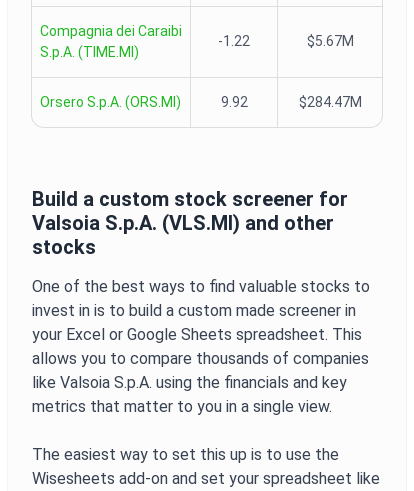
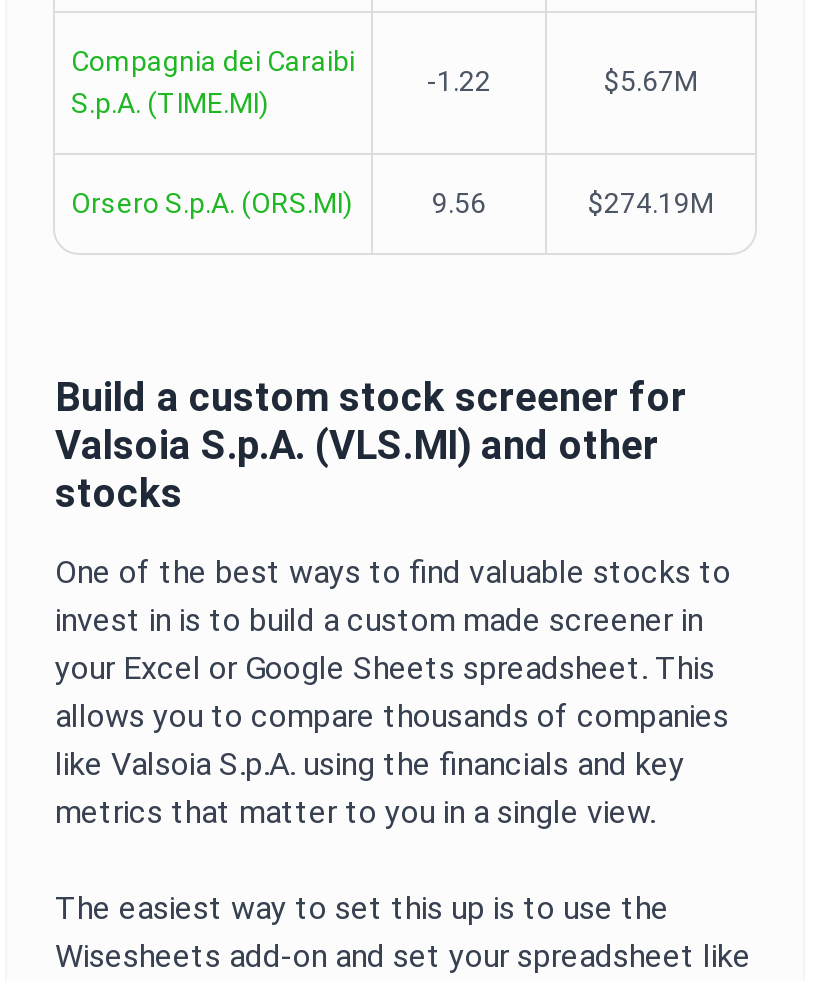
- 9.92
- $284.47M
+ 9.56
+ $274.19M
